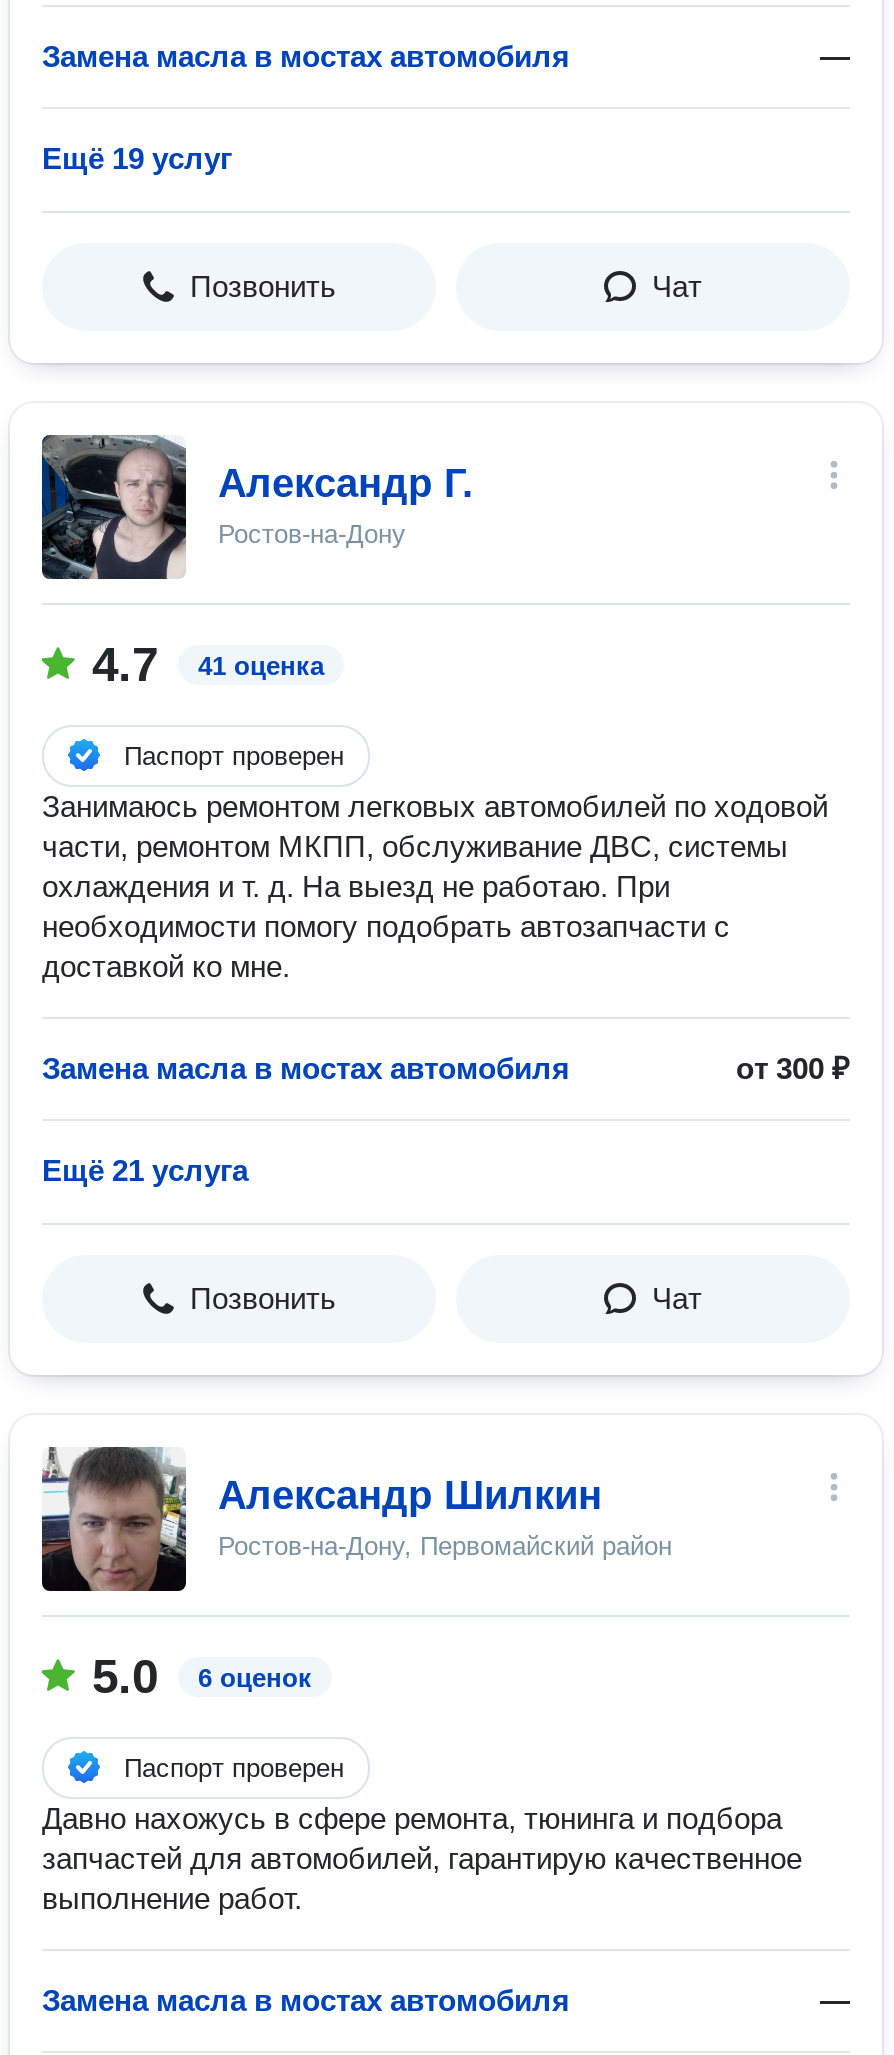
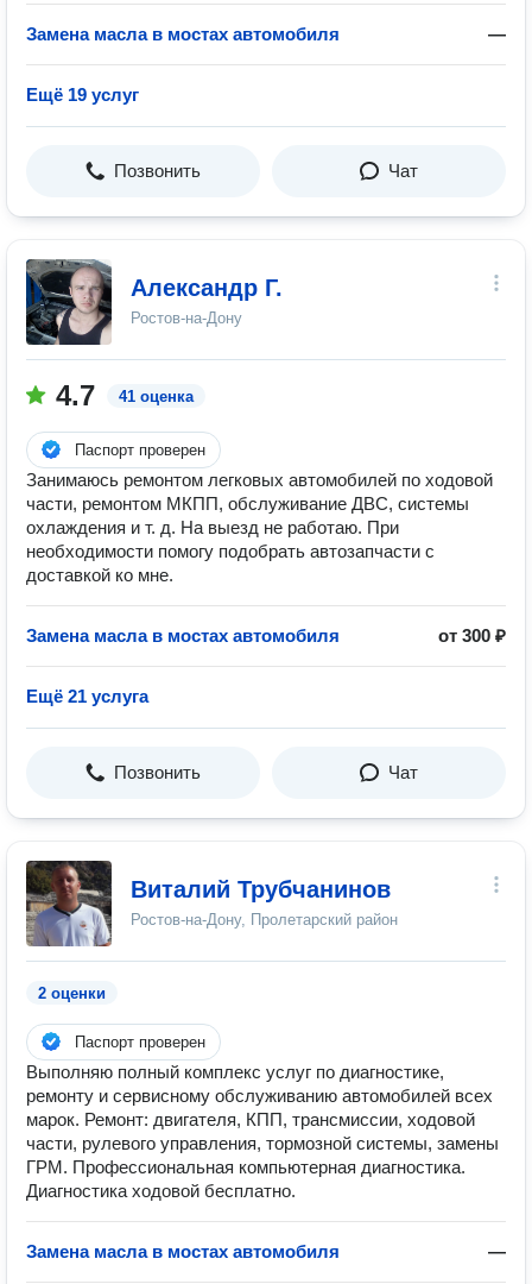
- [image]
- Александр Шилкин
- Ростов-на-Дону, Первомайский район
+ [image]
+ Виталий Трубчанинов
+ Ростов-на-Дону, Пролетарский район

- 5.0
- 6 оценок
+ 2 оценки

- Давно нахожусь в сфере ремонта, тюнинга и подбора
- запчастей для автомобилей, гарантирую качественное
- выполнение работ.
+ Выполняю полный комплекс услуг по диагностике,
+ ремонту и сервисному обслуживанию автомобилей всех
+ марок. Ремонт: двигателя, КПП, трансмиссии, ходовой
+ части, рулевого управления, тормозной системы, замены
+ ГРМ. Профессиональная компьютерная диагностика.
+ Диагностика ходовой бесплатно.
